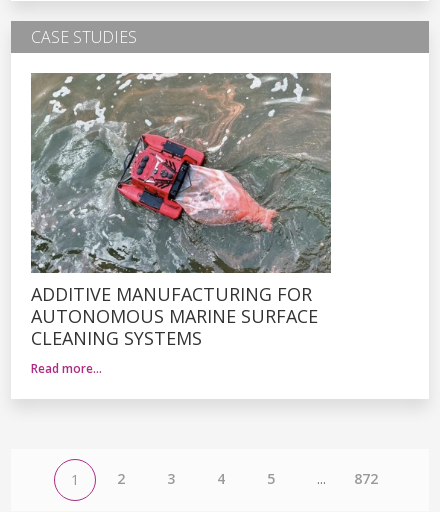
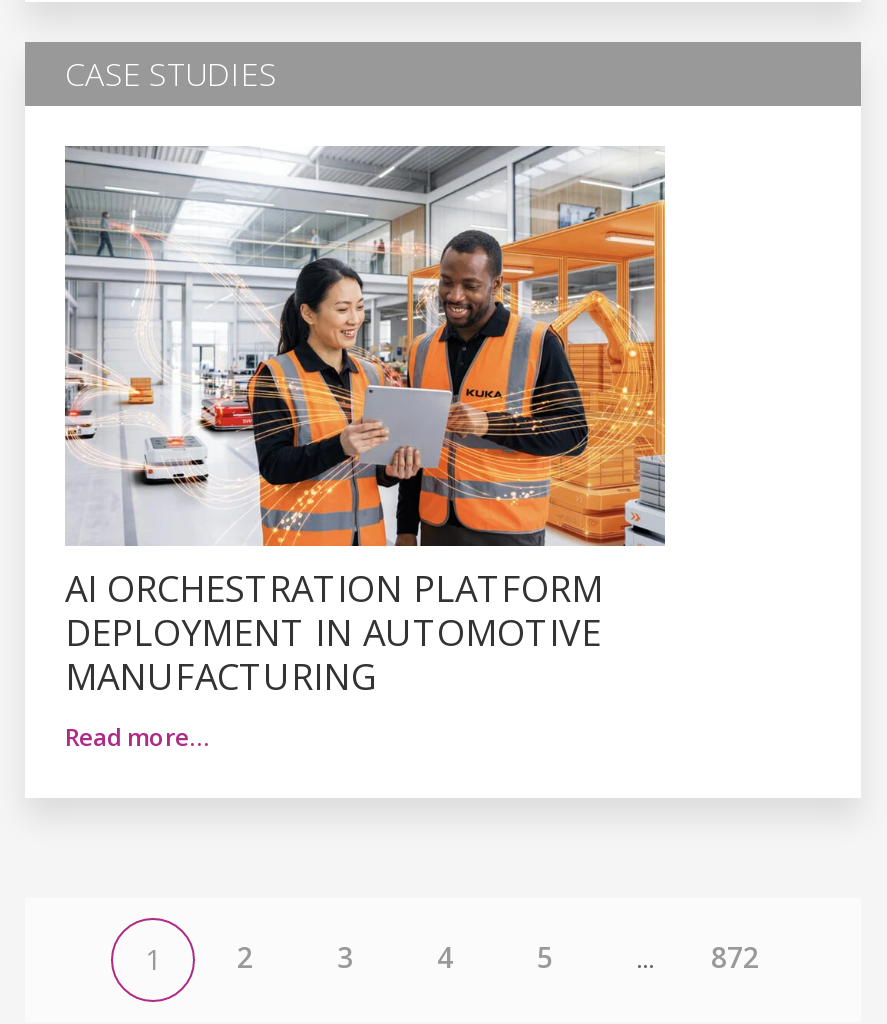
- [image]
- ADDITIVE MANUFACTURING FOR
- AUTONOMOUS MARINE SURFACE
- CLEANING SYSTEMS
+ [image]
+ AI ORCHESTRATION PLATFORM
+ DEPLOYMENT IN AUTOMOTIVE
+ MANUFACTURING
